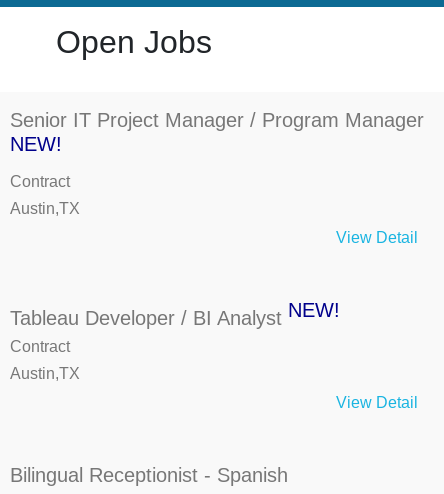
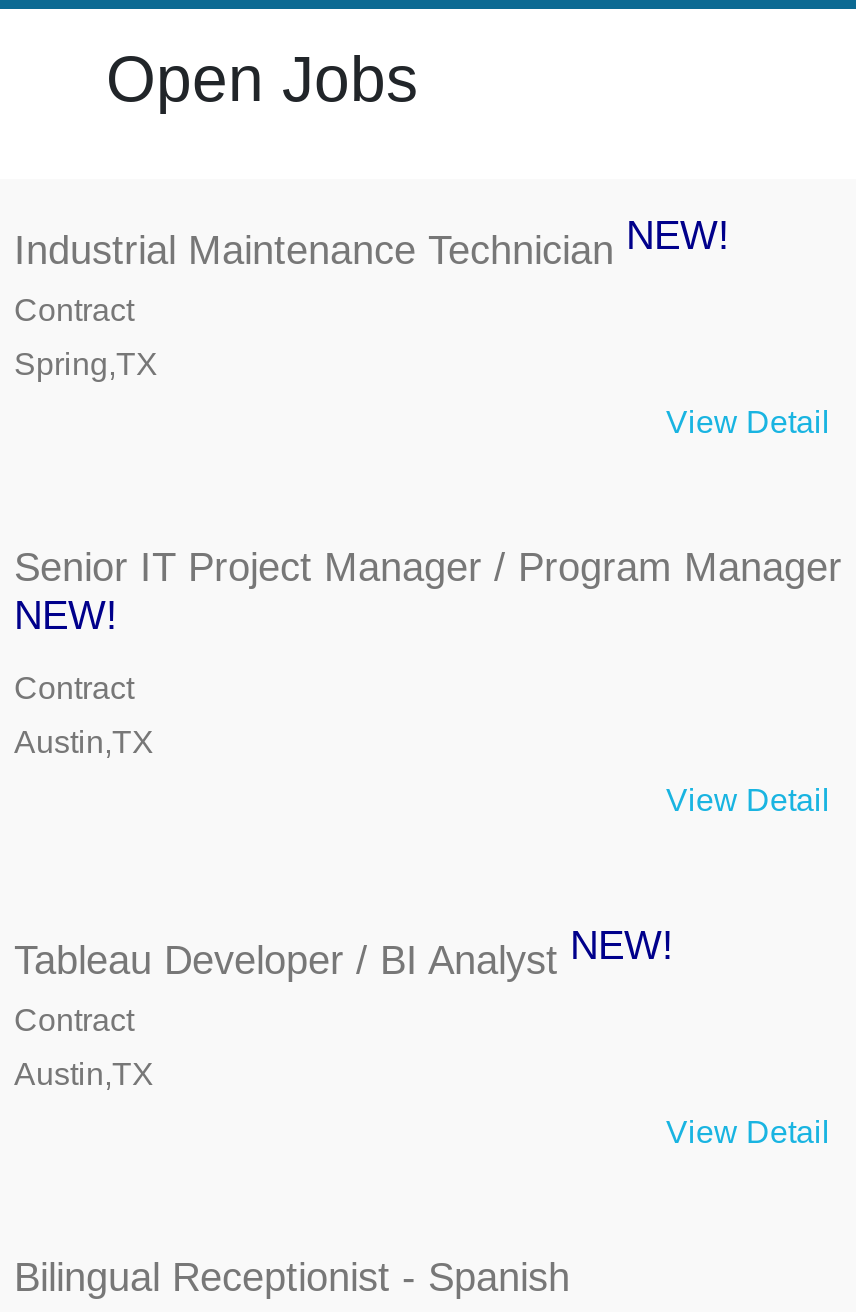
+ Industrial Maintenance Technician NEW!
+ Contract
+ Spring,TX
+ View Detail
